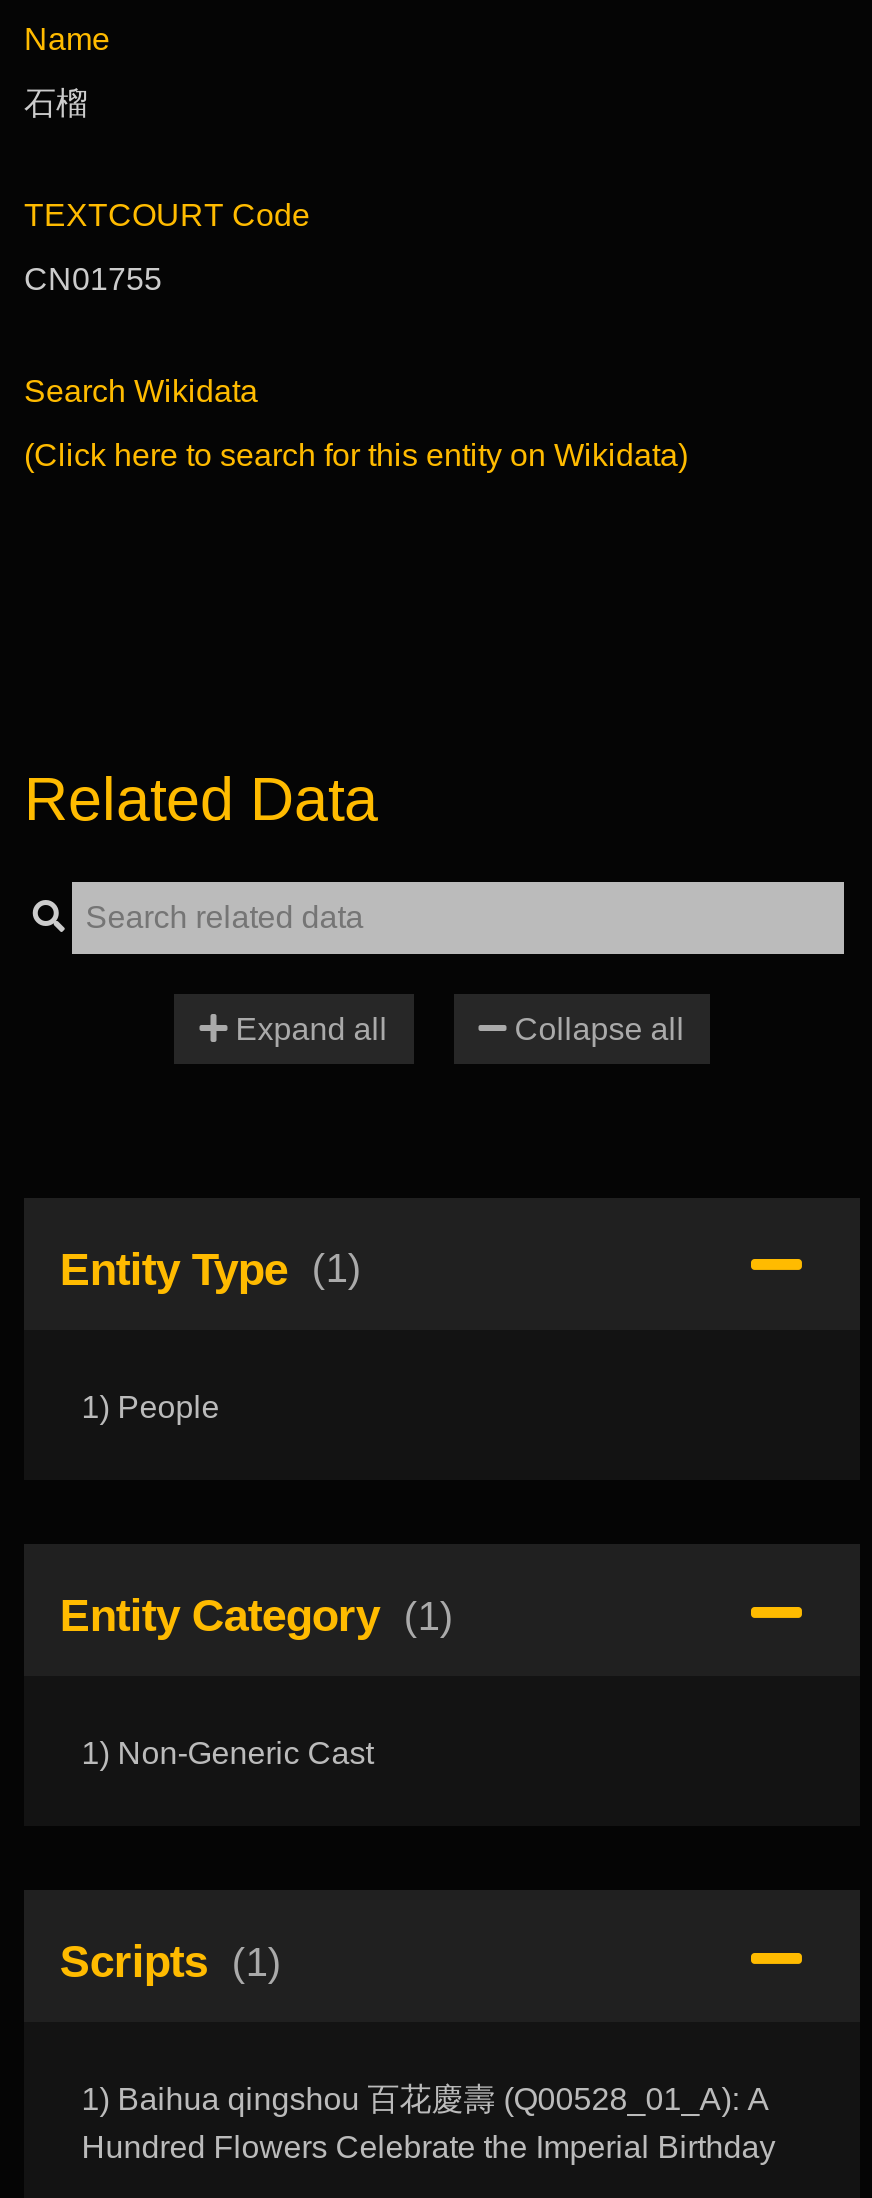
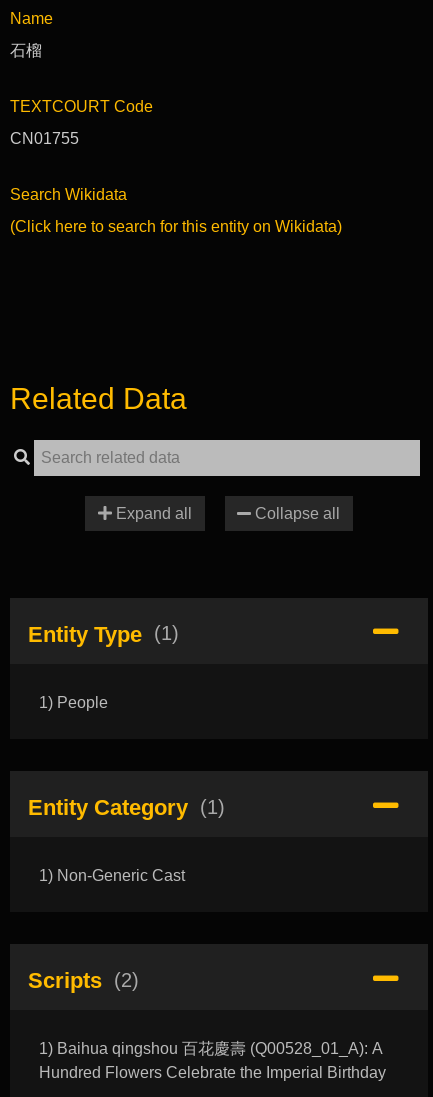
- Scripts (1)
+ Scripts (2)
